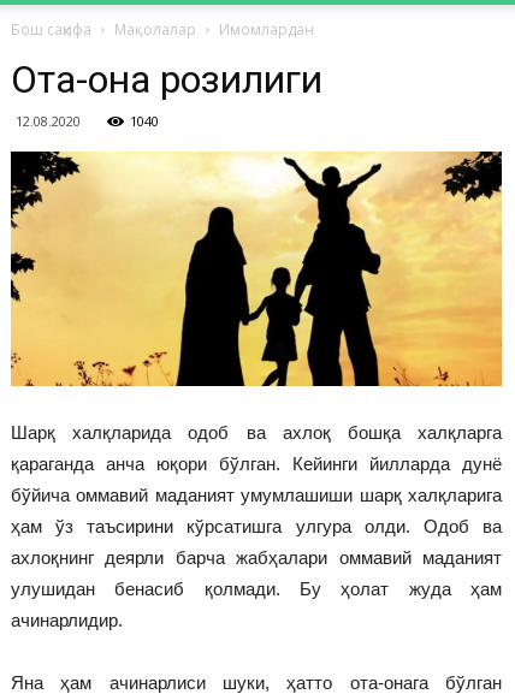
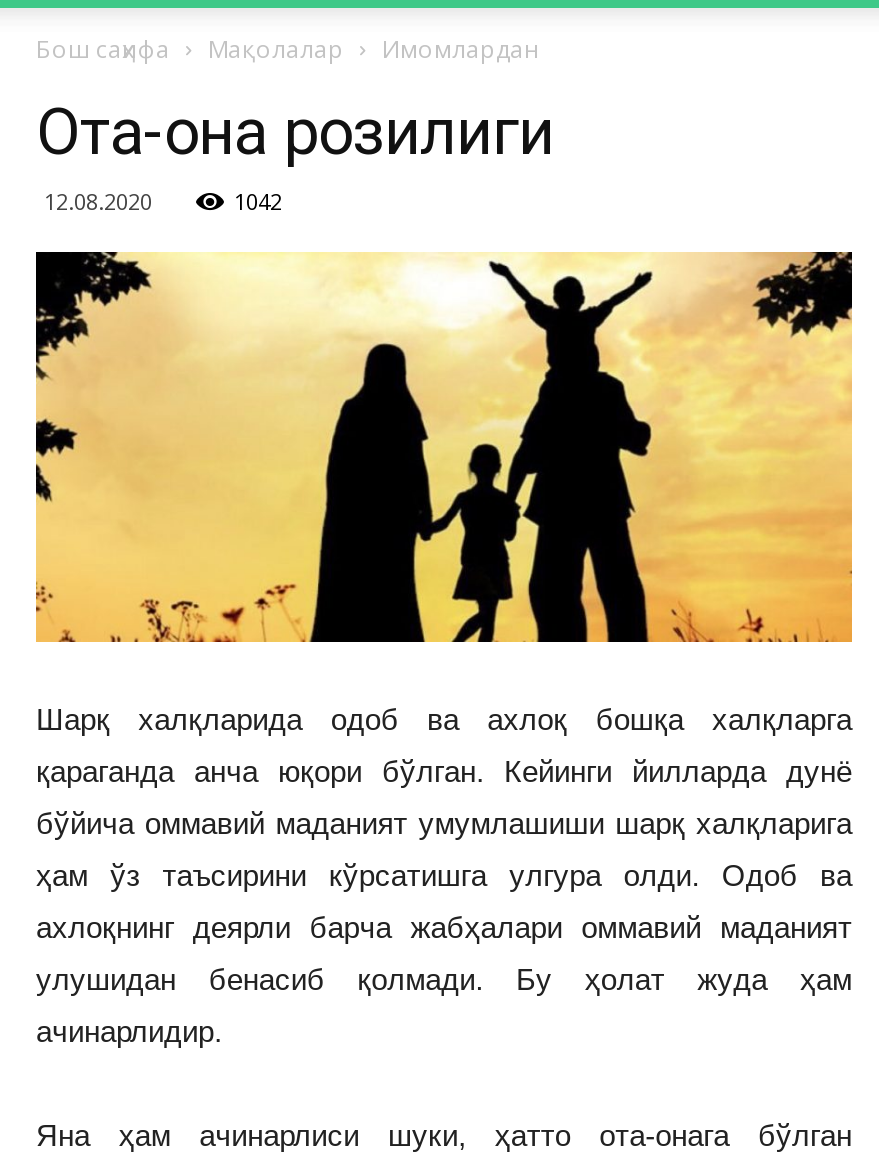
- 1040
+ 1042
